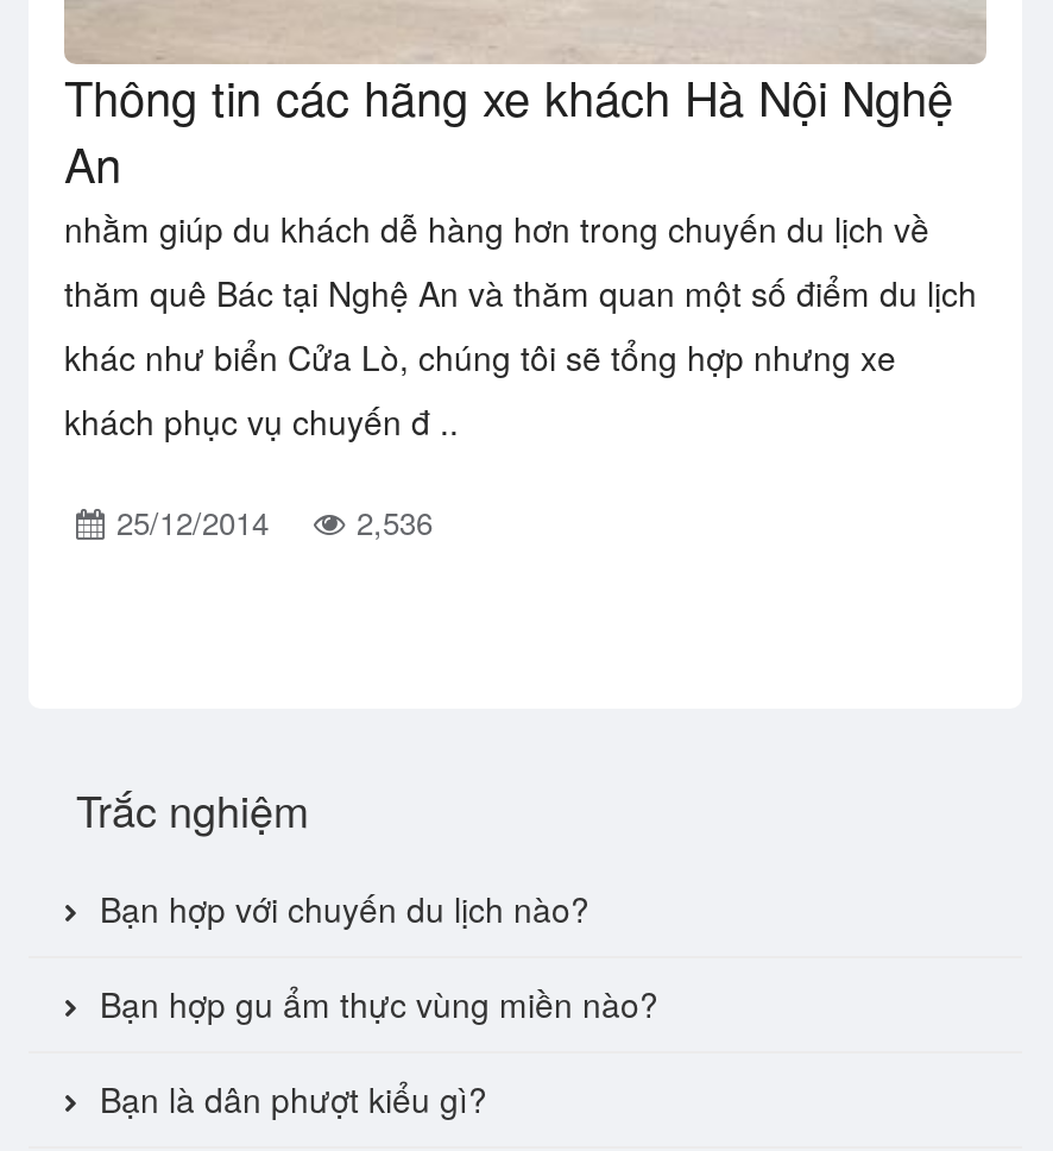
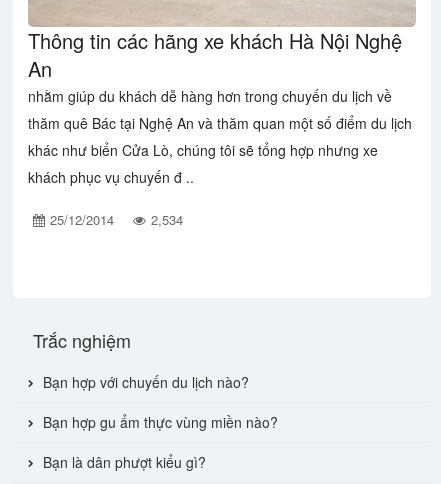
- 25/12/2014 2,536
+ 25/12/2014 2,534
